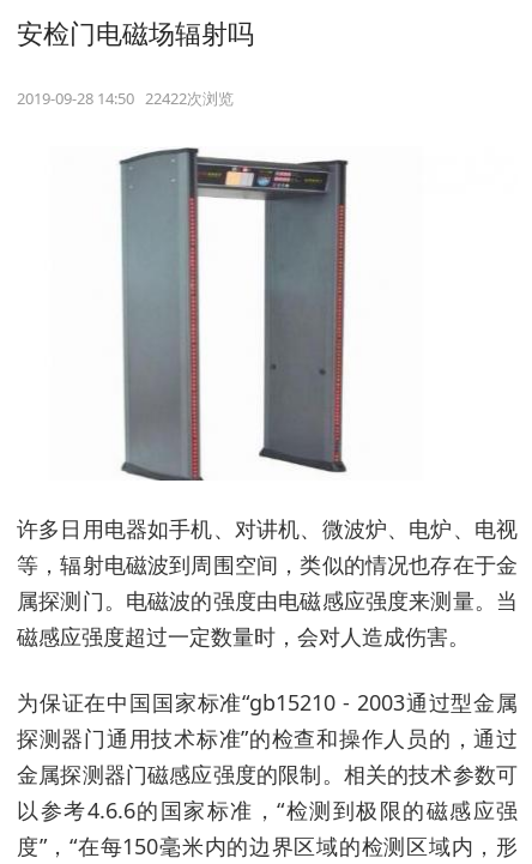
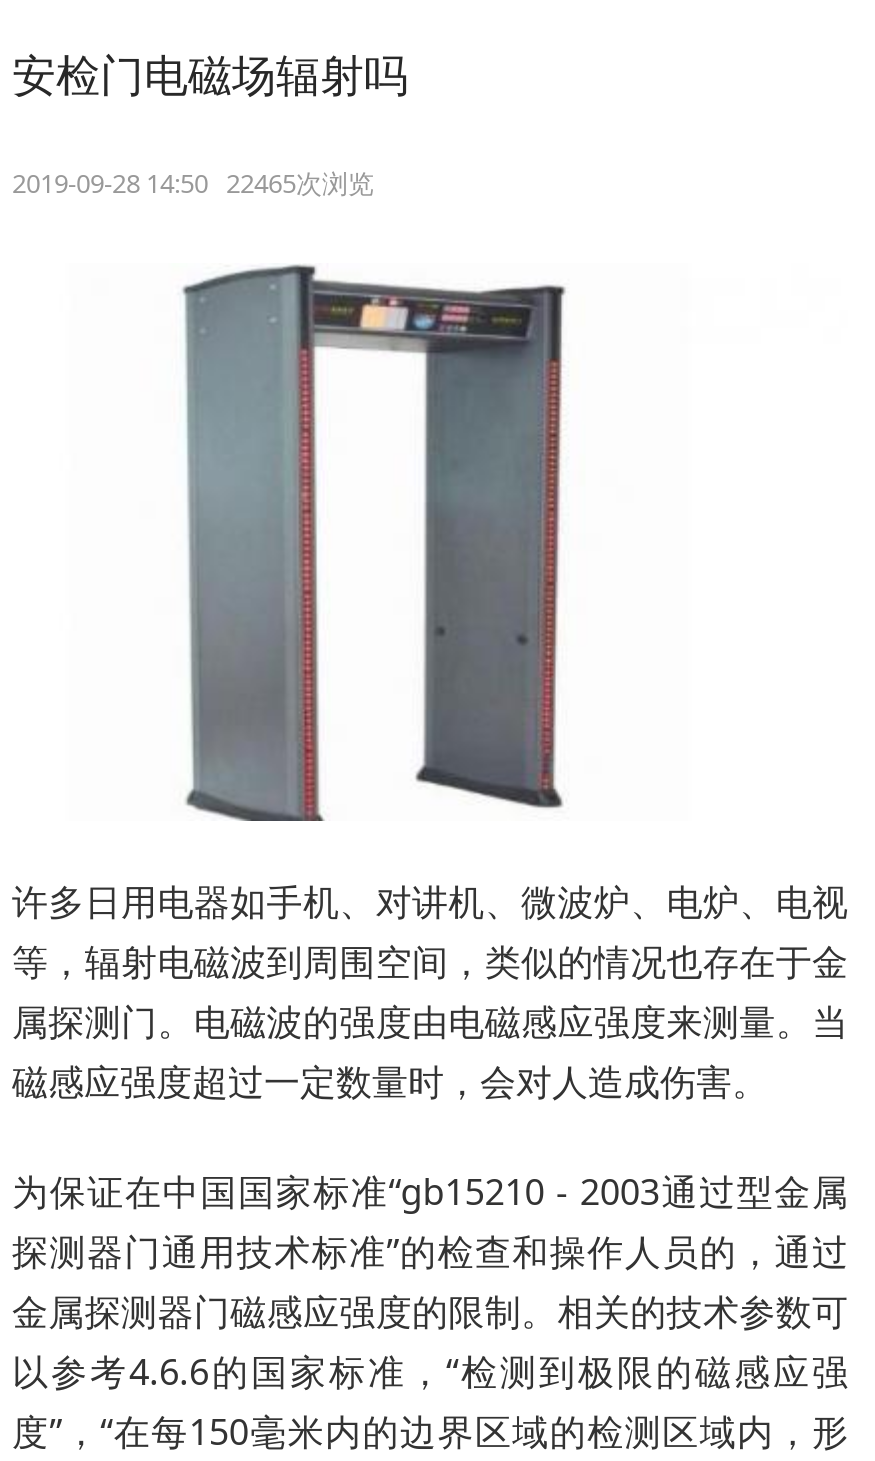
- 2019-09-28 14:50 22422次浏览
+ 2019-09-28 14:50 22465次浏览
